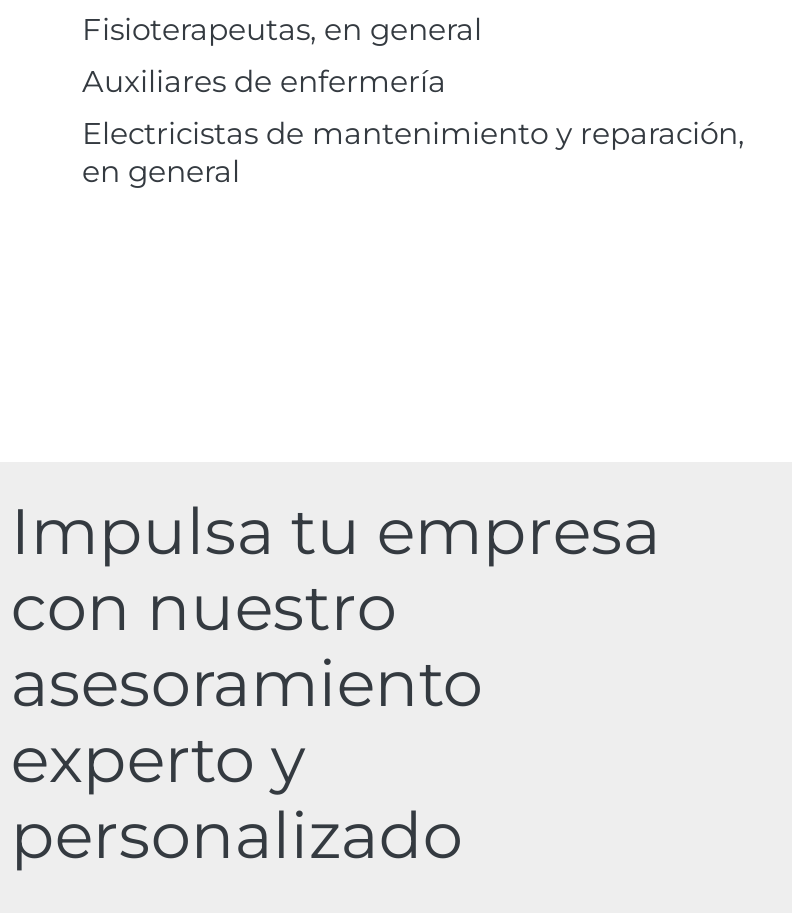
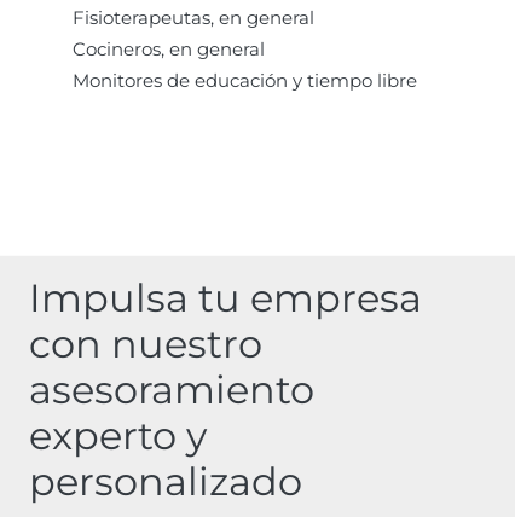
- Auxiliares de enfermería
- Electricistas de mantenimiento y reparación,
- en general
+ Cocineros, en general
+ Monitores de educación y tiempo libre
